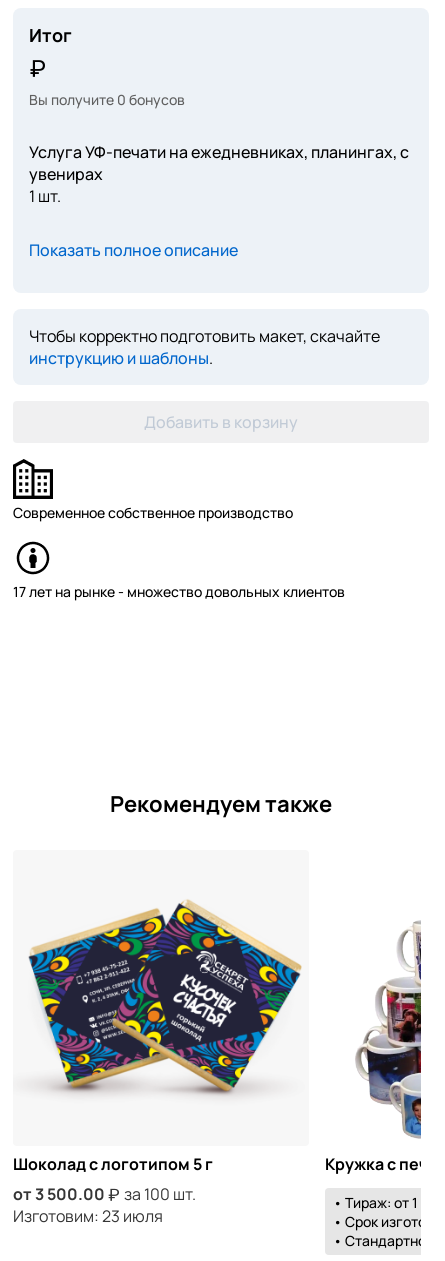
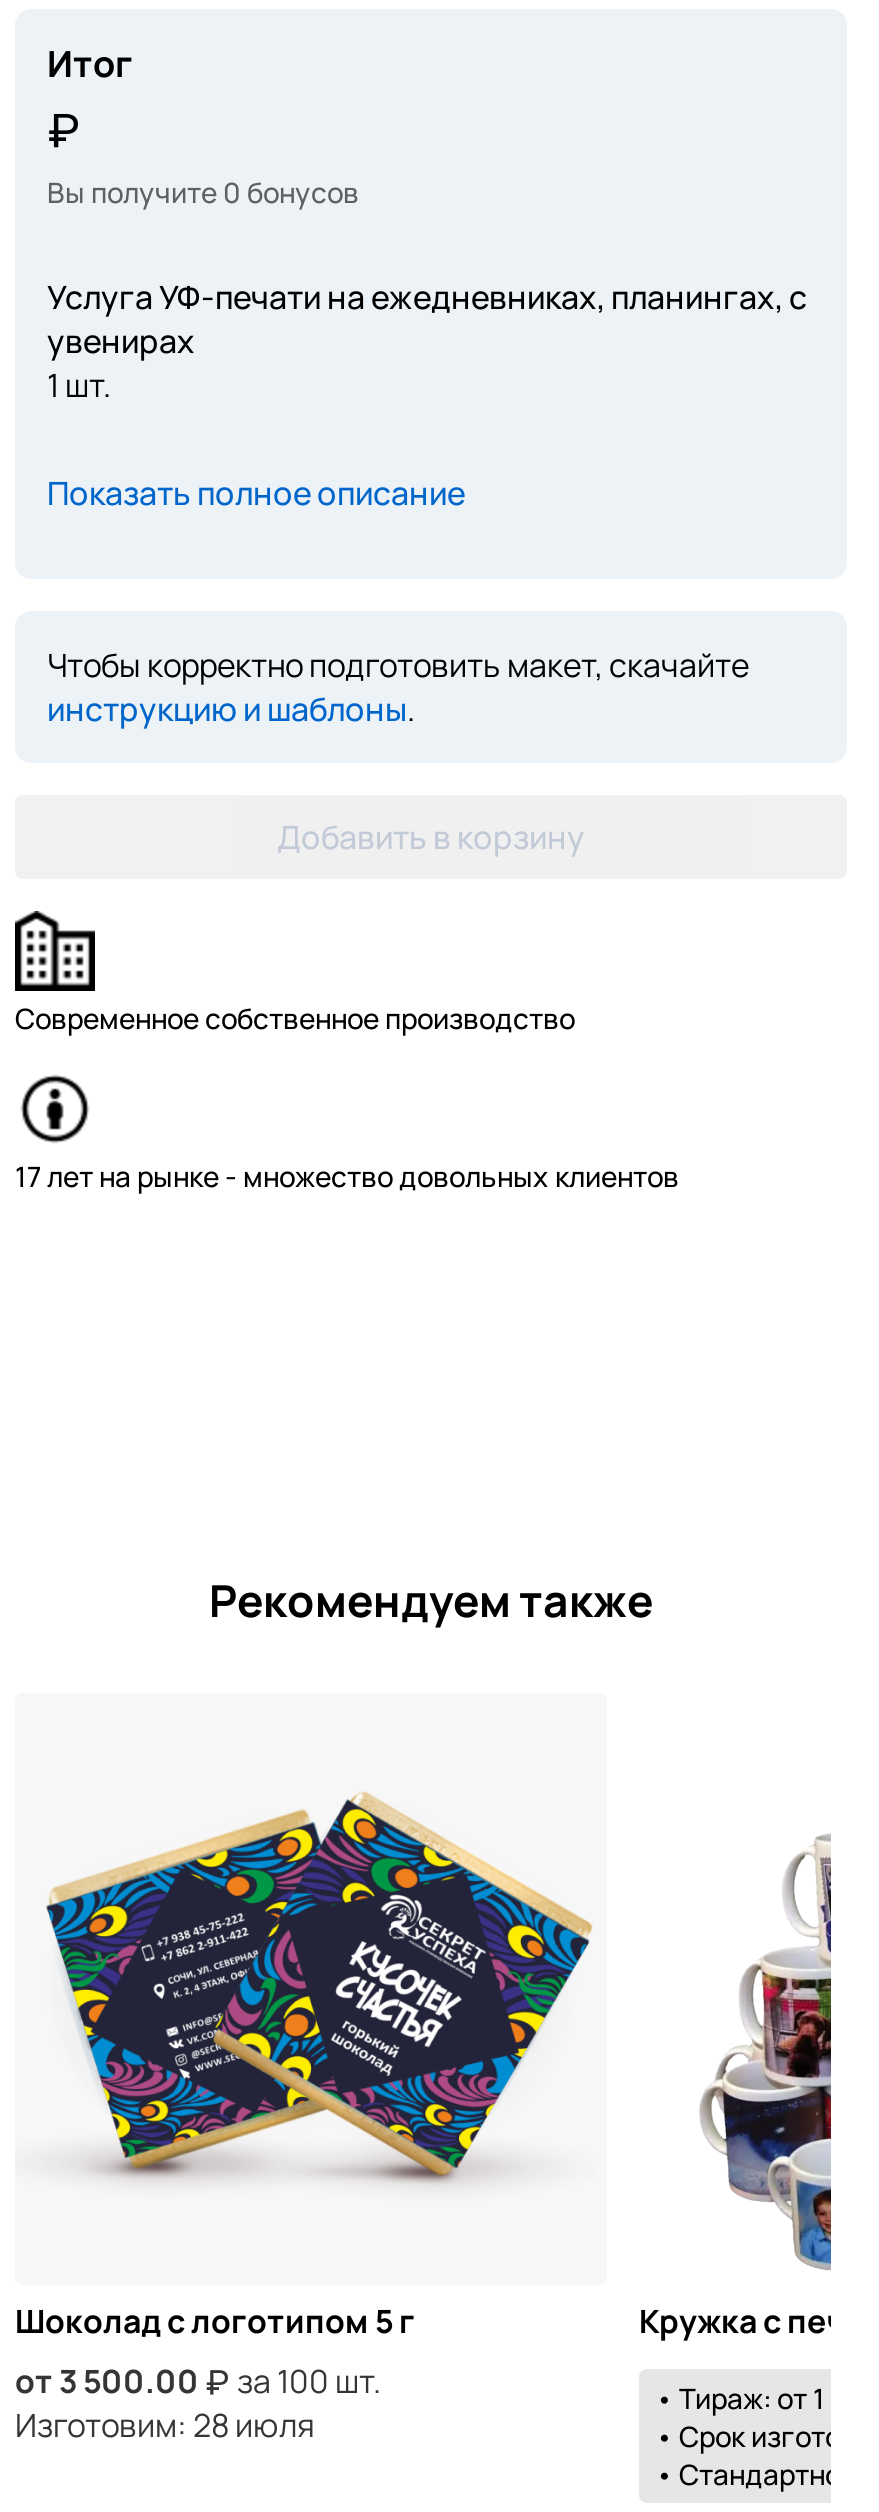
- Изготовим: 23 июля
+ Изготовим: 28 июля
